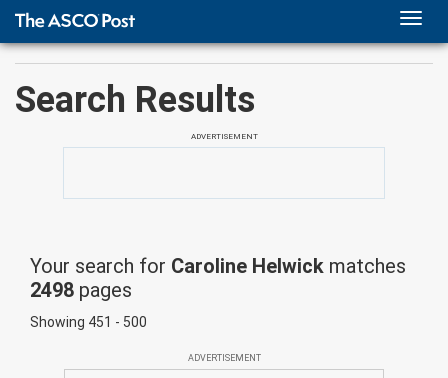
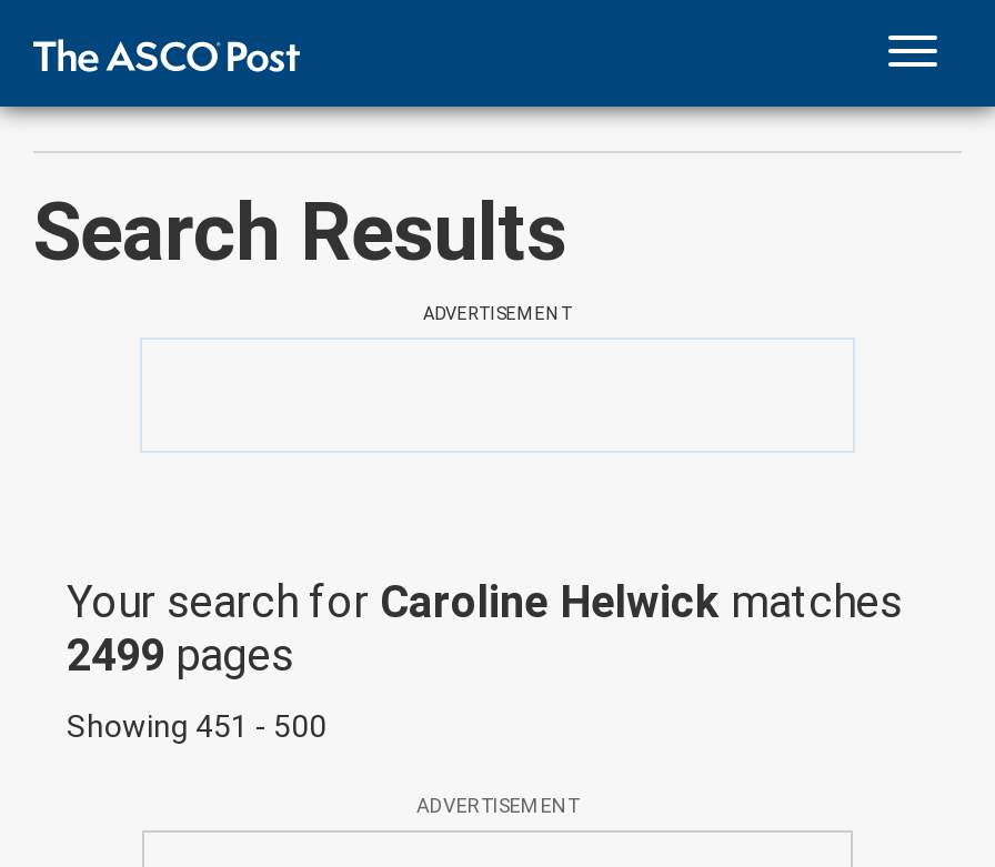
- 2498 pages
+ 2499 pages
